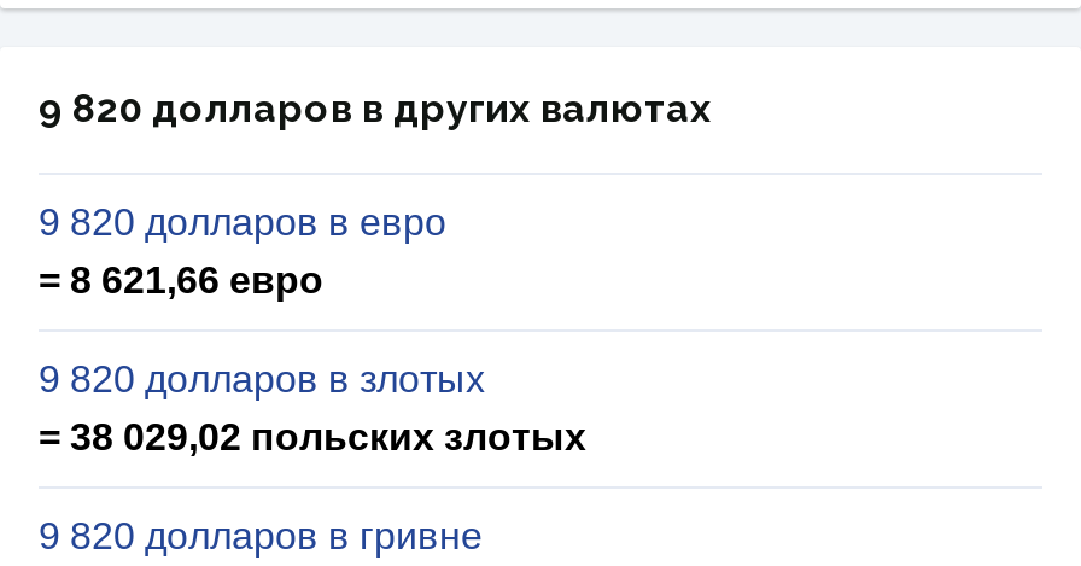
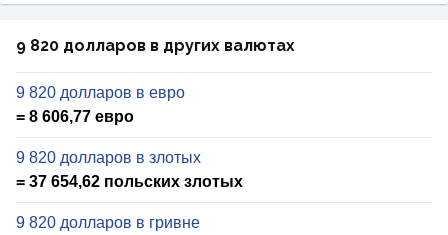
- = 8 621,66 евро
+ = 8 606,77 евро

- = 38 029,02 польских злотых
+ = 37 654,62 польских злотых
